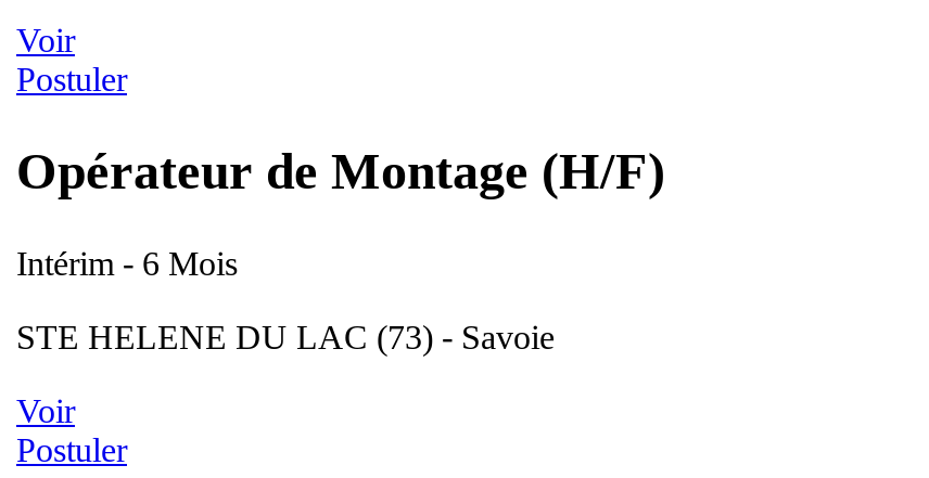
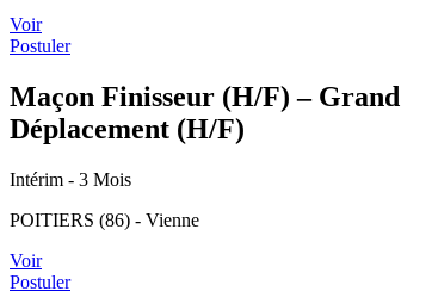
- Opérateur de Montage (H/F)
+ Maçon Finisseur (H/F) – Grand
+ Déplacement (H/F)

- Intérim - 6 Mois
+ Intérim - 3 Mois

- STE HELENE DU LAC (73) - Savoie
+ POITIERS (86) - Vienne
